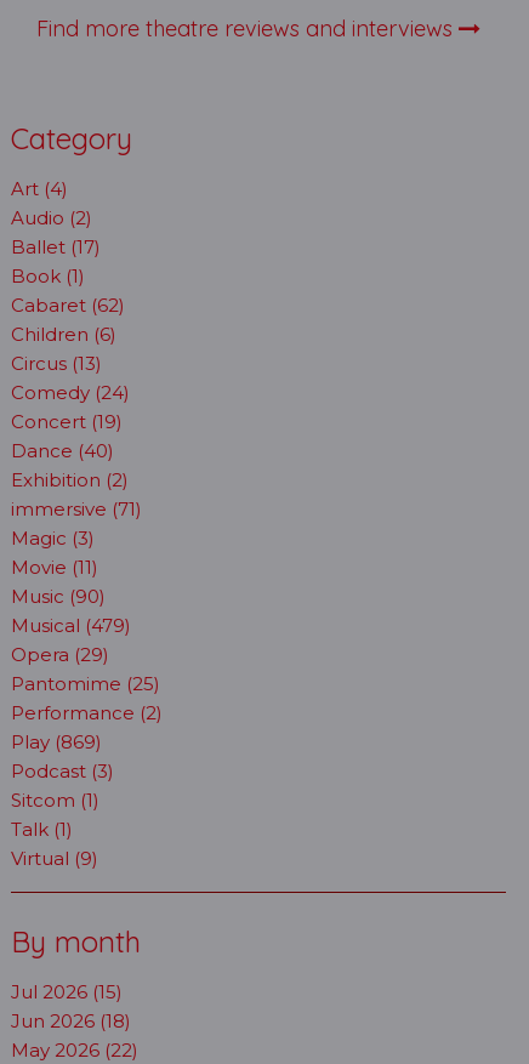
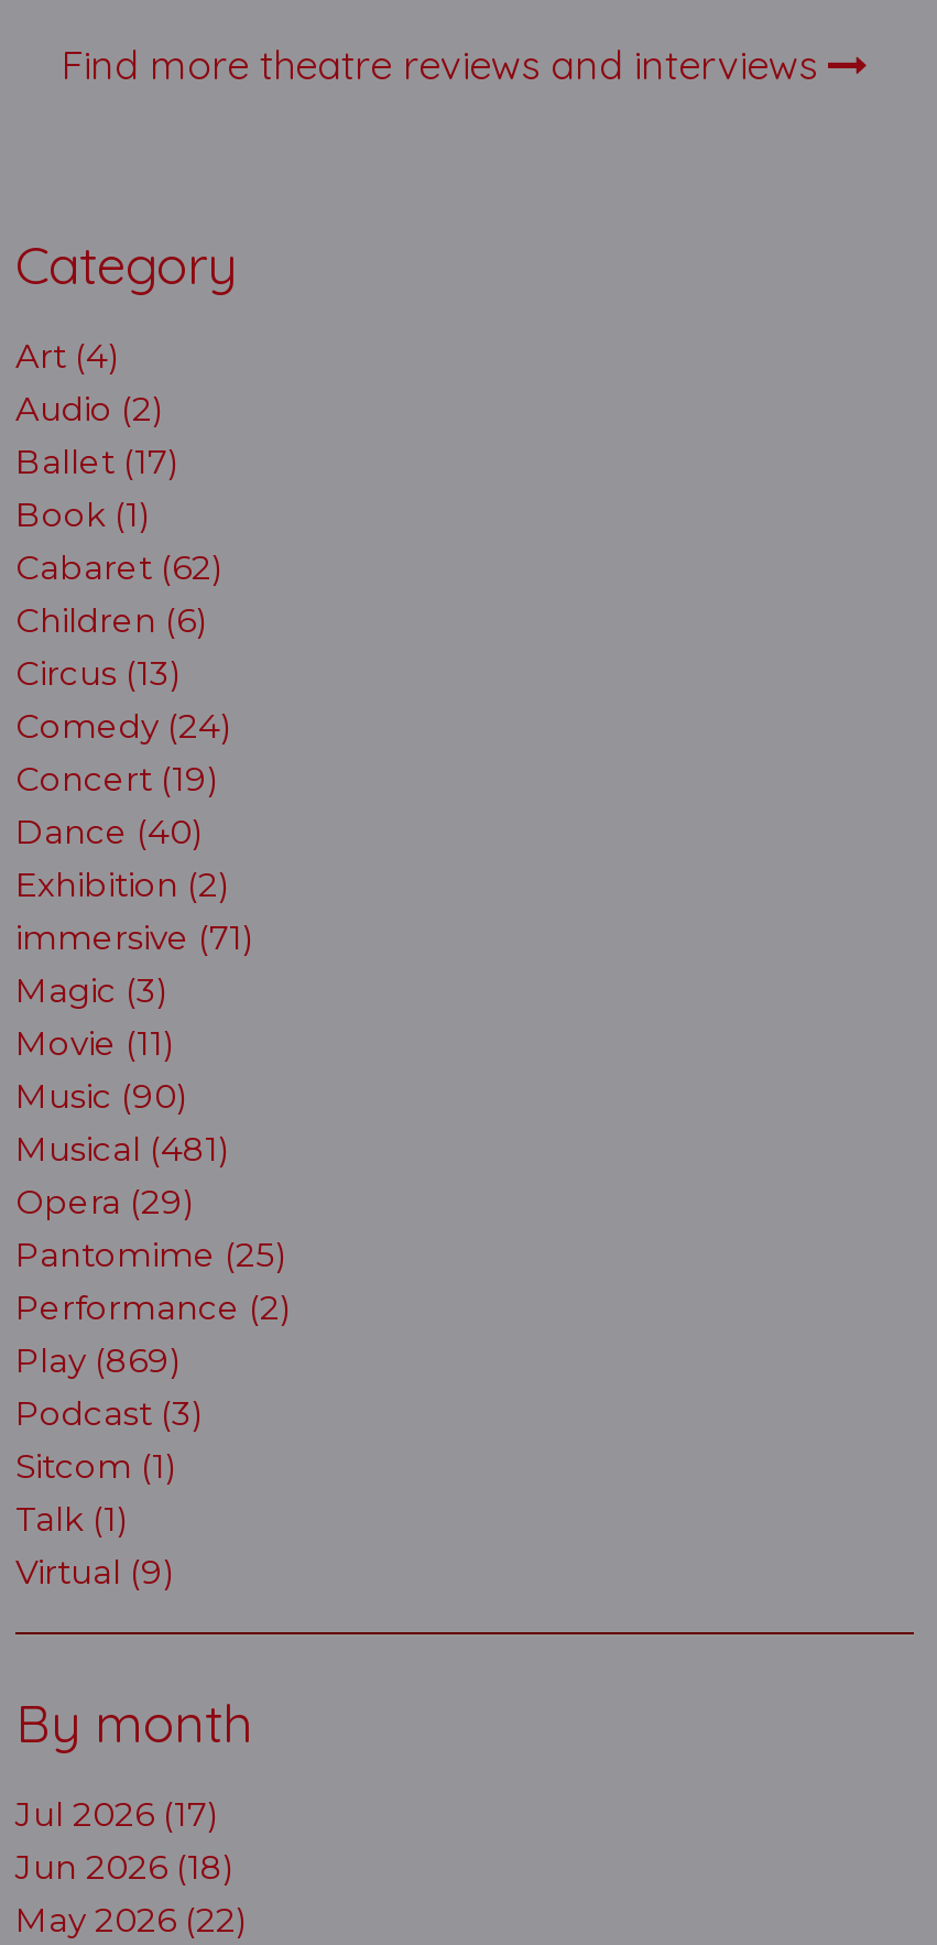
- Musical (479)
+ Musical (481)

- Jul 2026 (15)
+ Jul 2026 (17)
